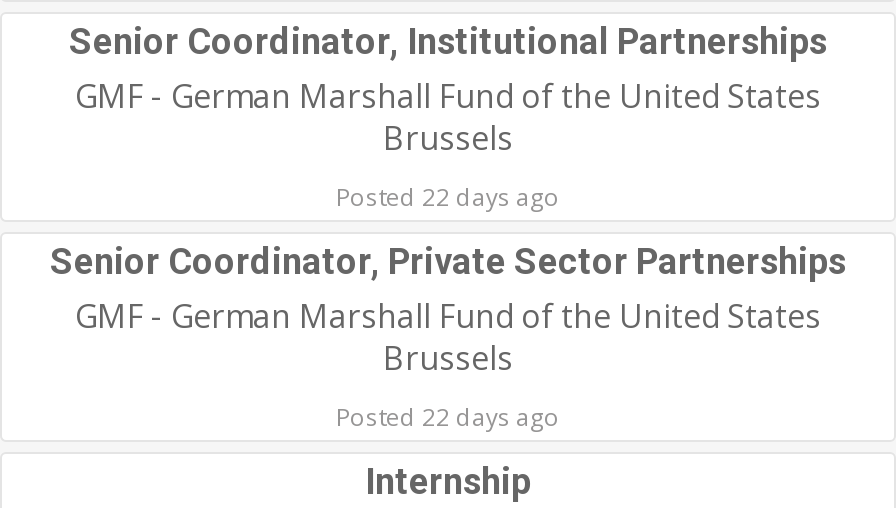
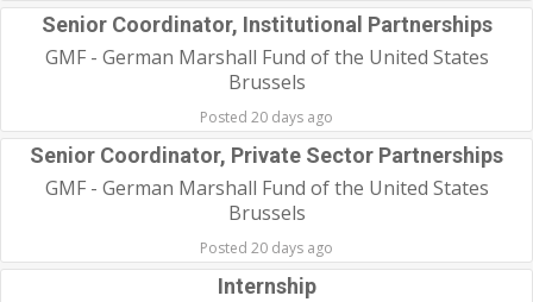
- Posted 22 days ago
+ Posted 20 days ago

- Posted 22 days ago
+ Posted 20 days ago
